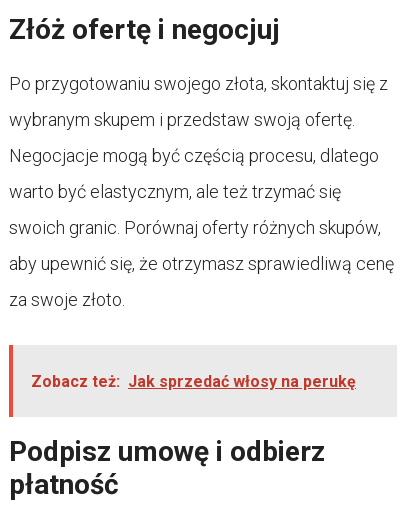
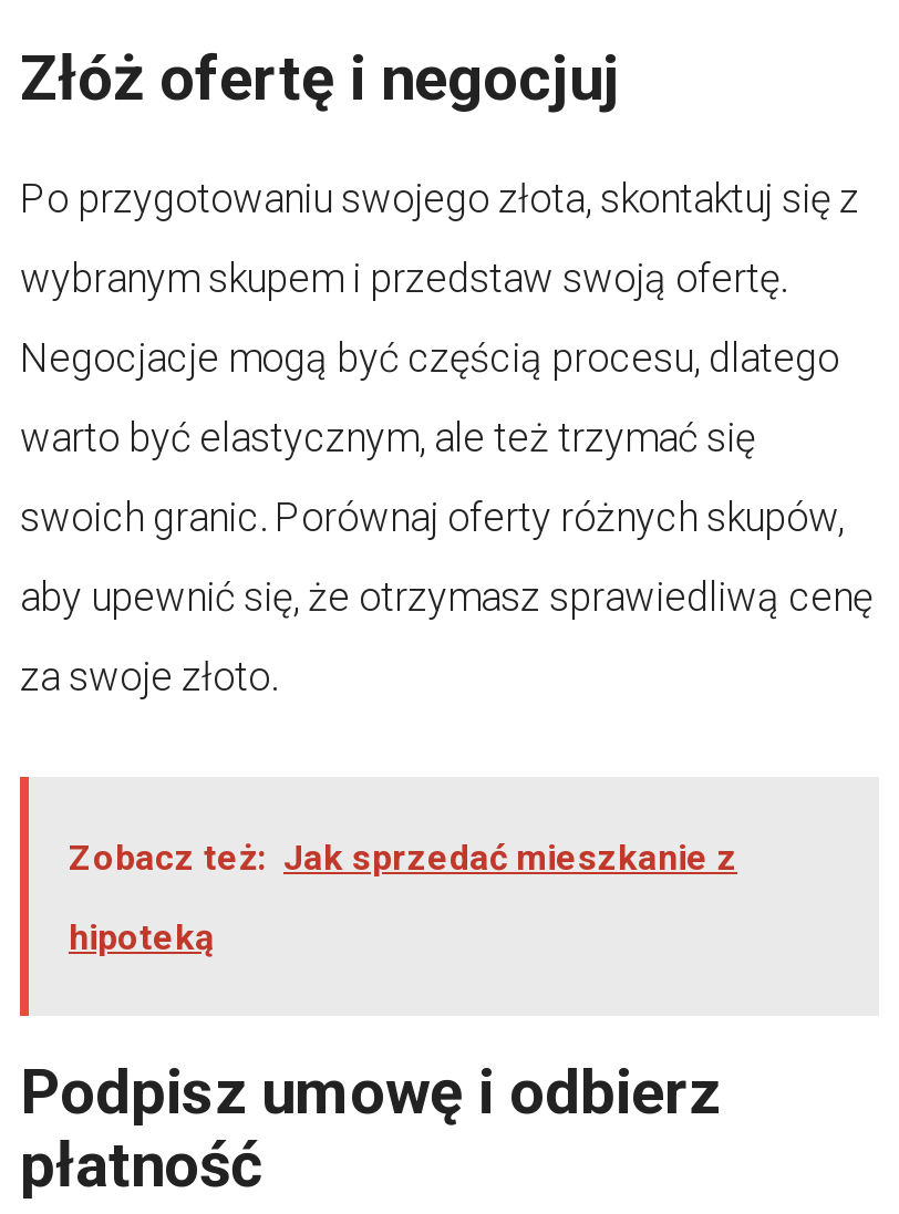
- Zobacz też: Jak sprzedać włosy na perukę
+ Zobacz też: Jak sprzedać mieszkanie z
+ hipoteką
